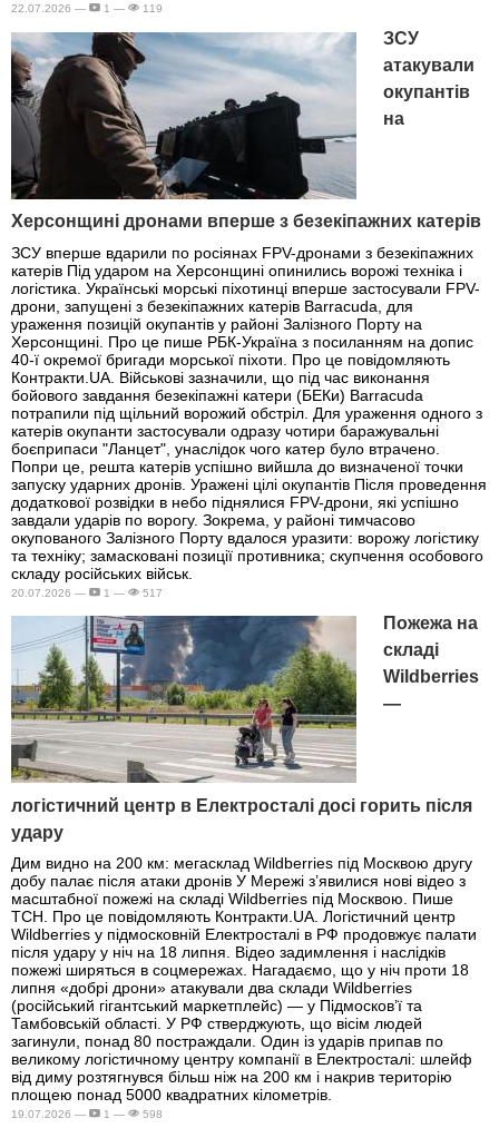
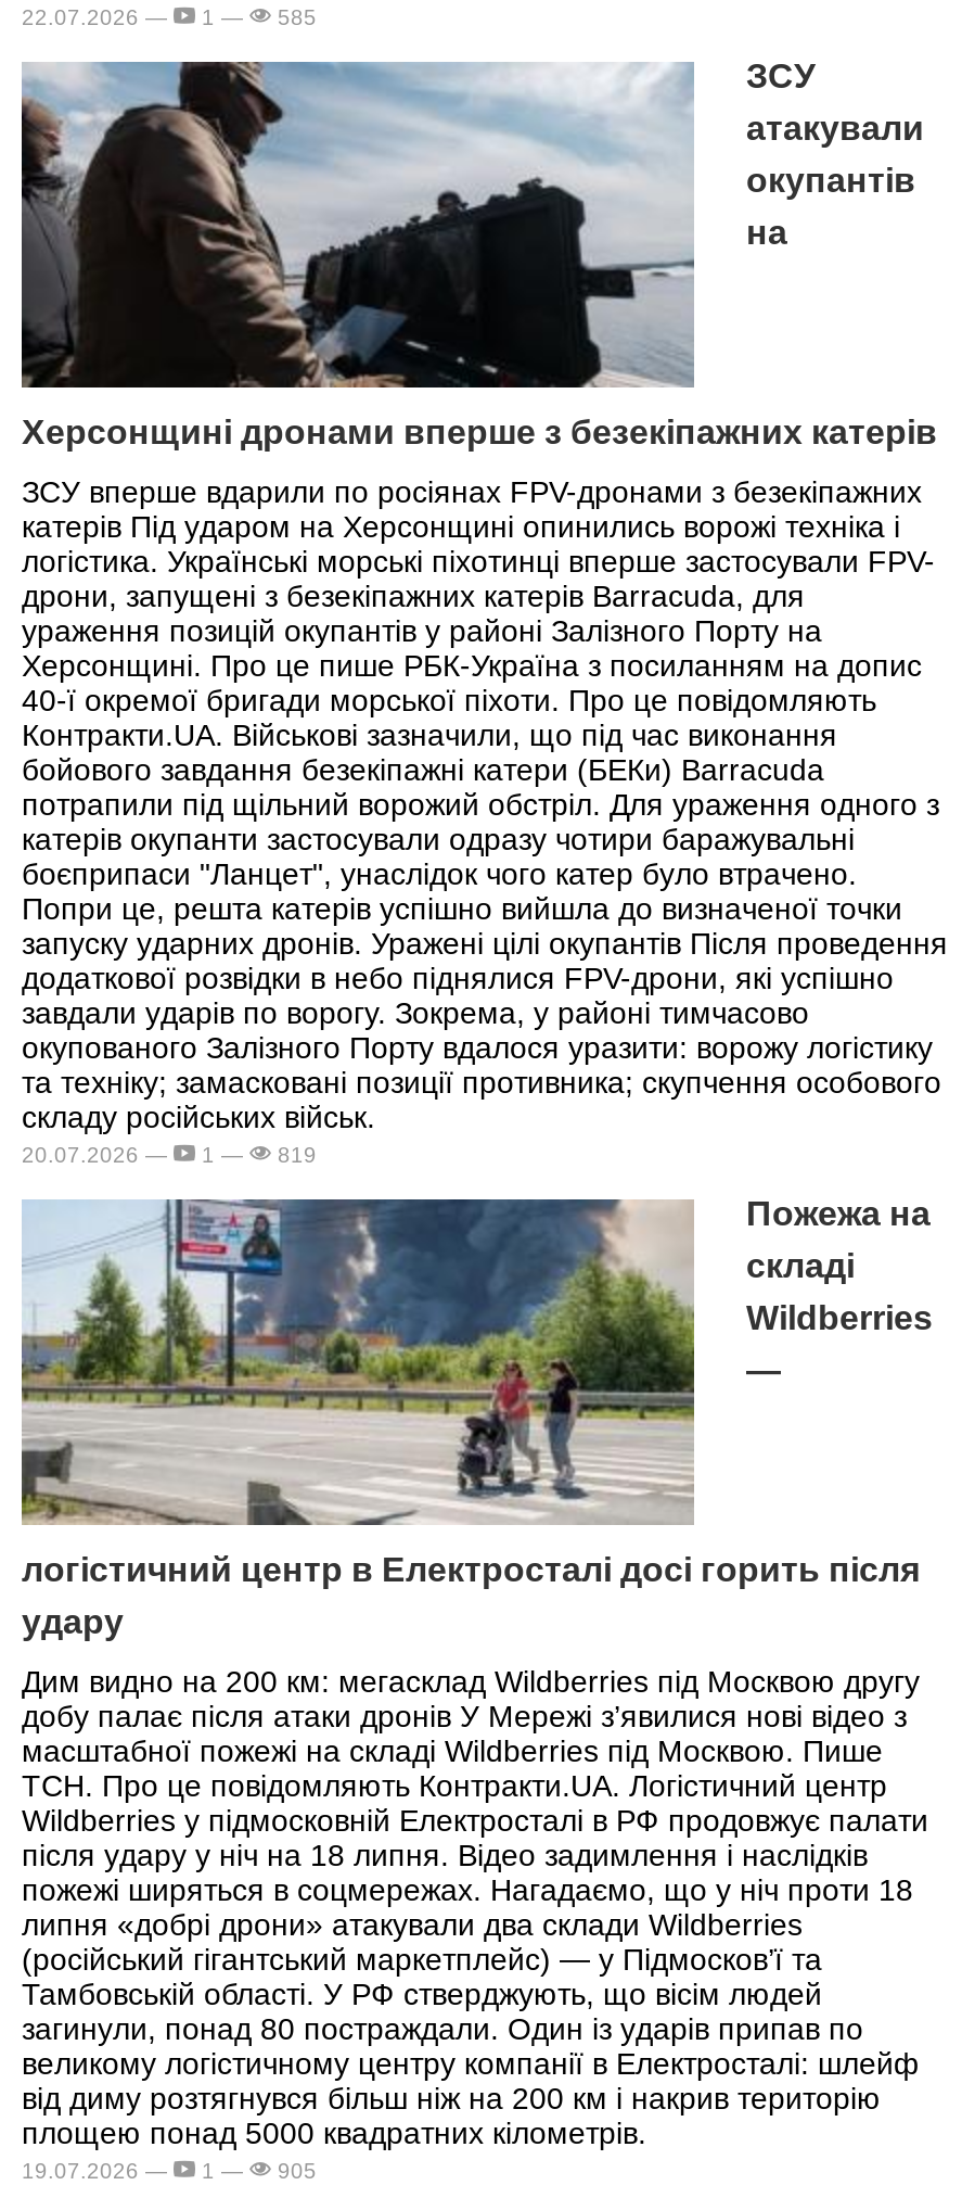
- 22.07.2026 — 1 — 119
+ 22.07.2026 — 1 — 585

- 20.07.2026 — 1 — 517
+ 20.07.2026 — 1 — 819

- 19.07.2026 — 1 — 598
+ 19.07.2026 — 1 — 905
